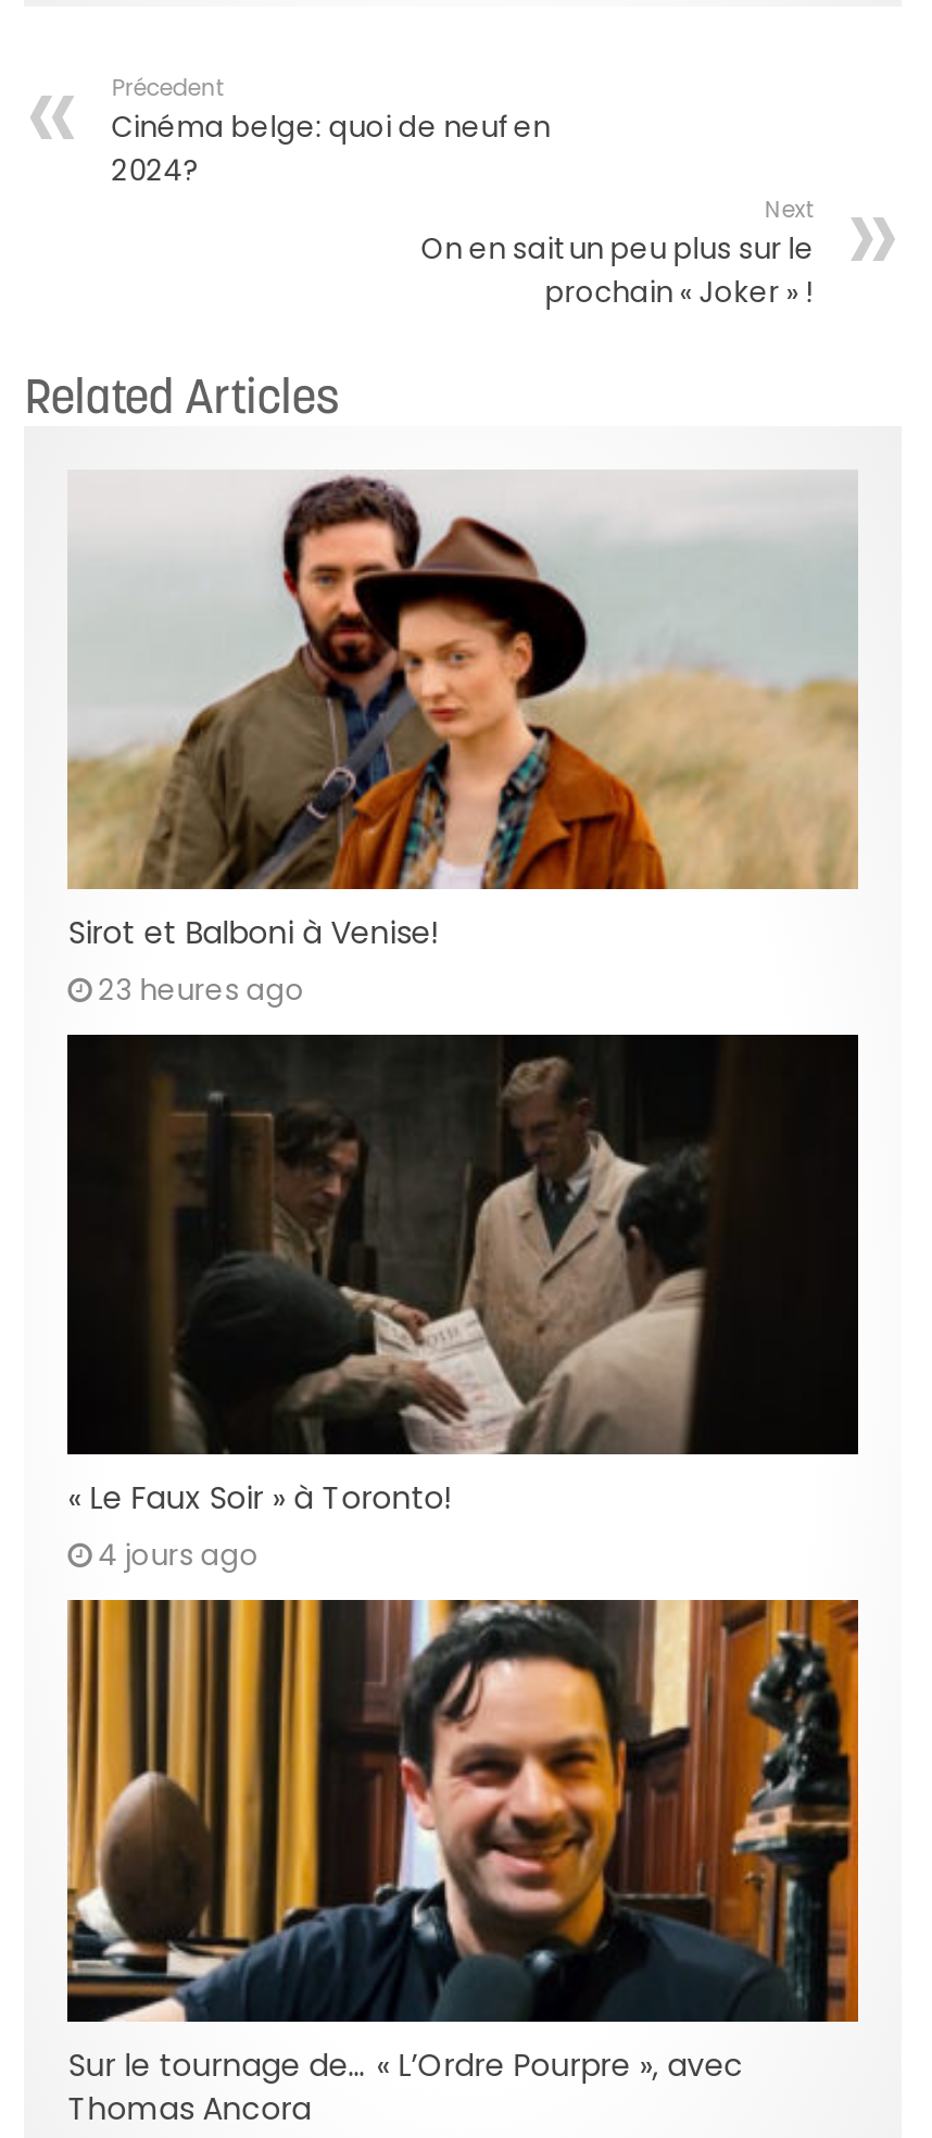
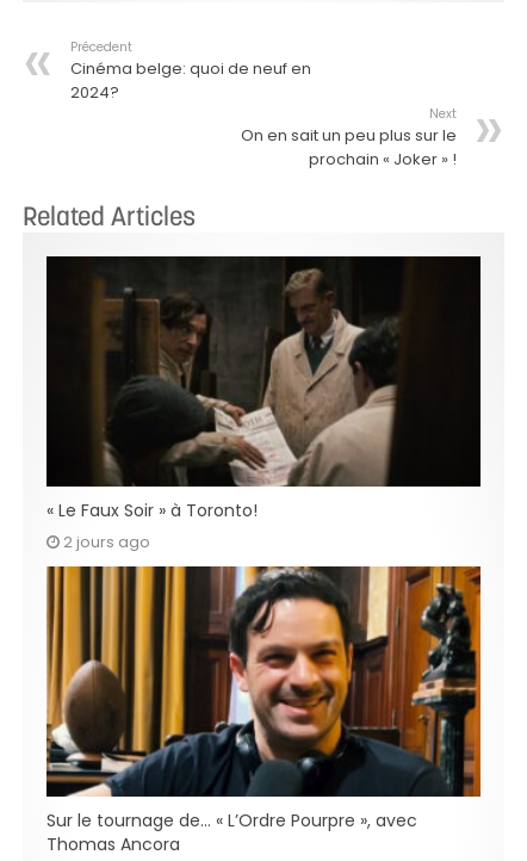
- [image]
- Sirot et Balboni à Venise!
- 23 heures ago

- 4 jours ago
+ 2 jours ago
